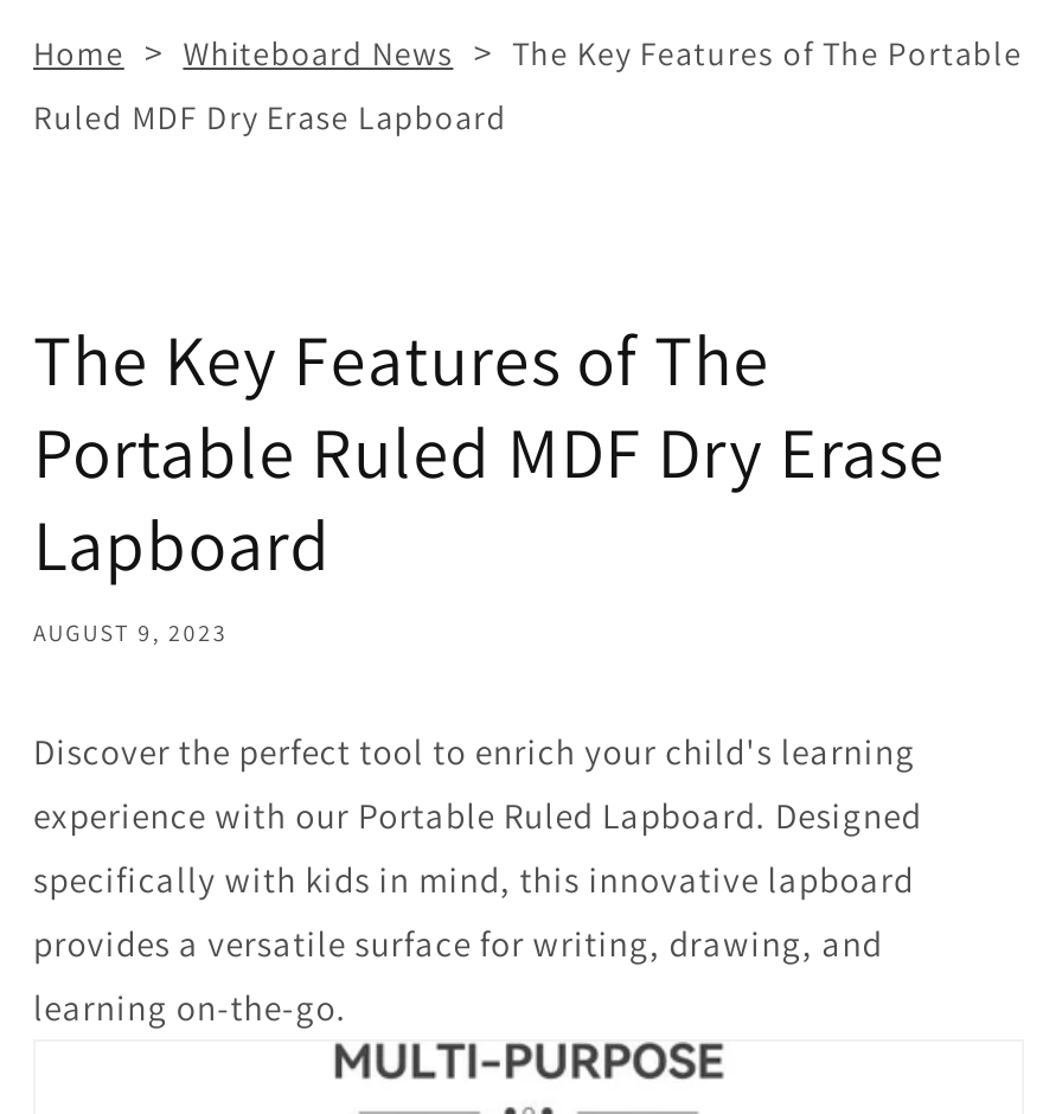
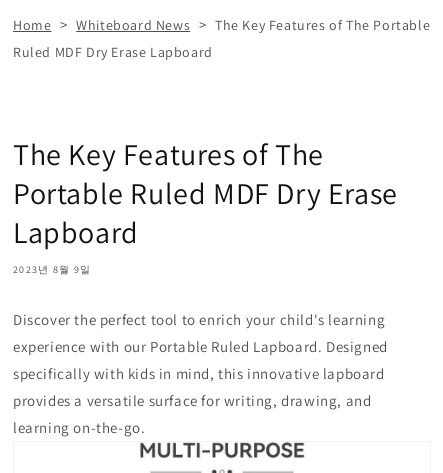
- AUGUST 9, 2023
+ 2023년 8월 9일
